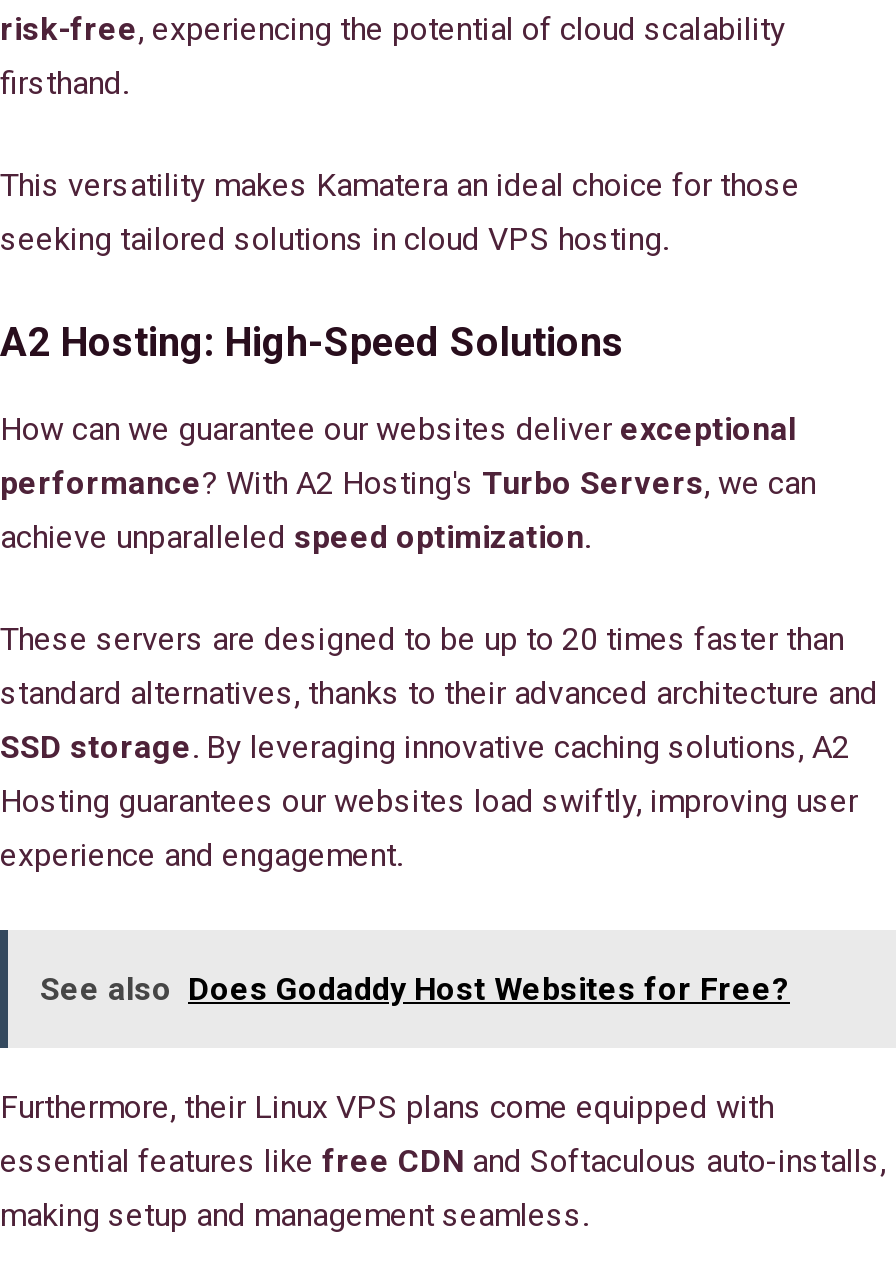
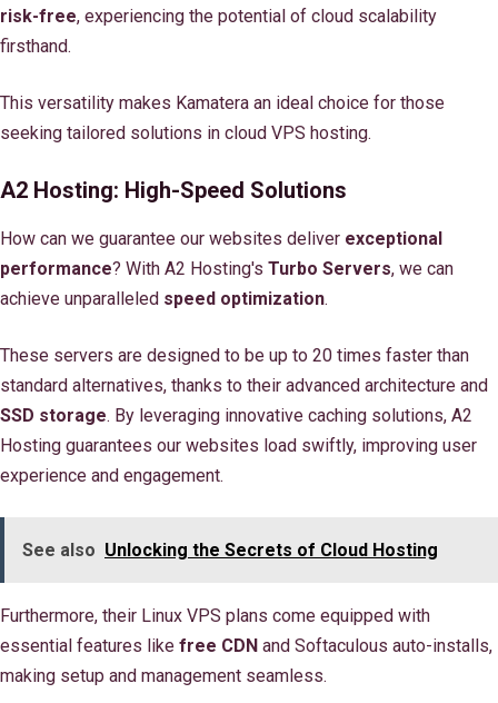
- See also Does Godaddy Host Websites for Free?
+ See also Unlocking the Secrets of Cloud Hosting
